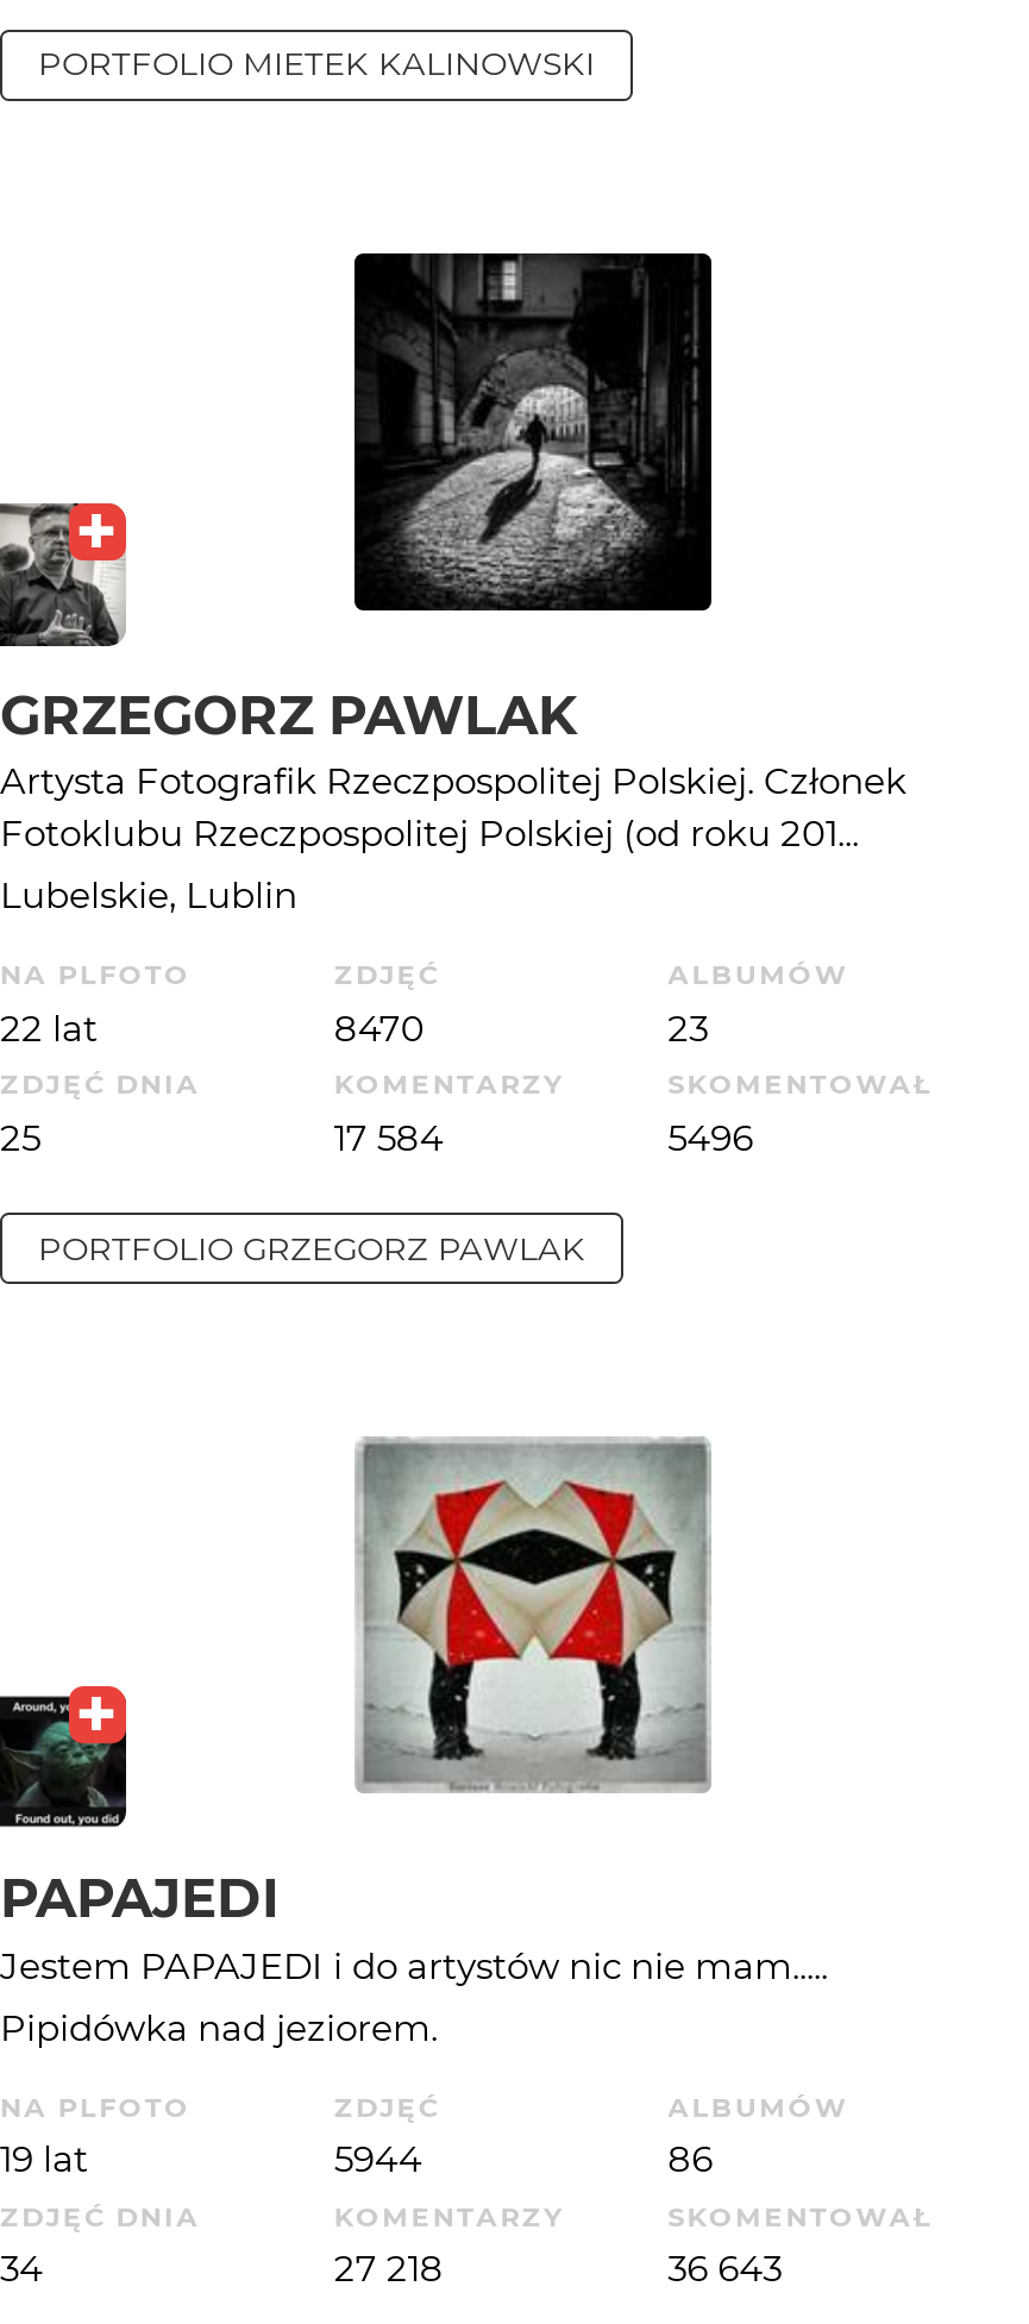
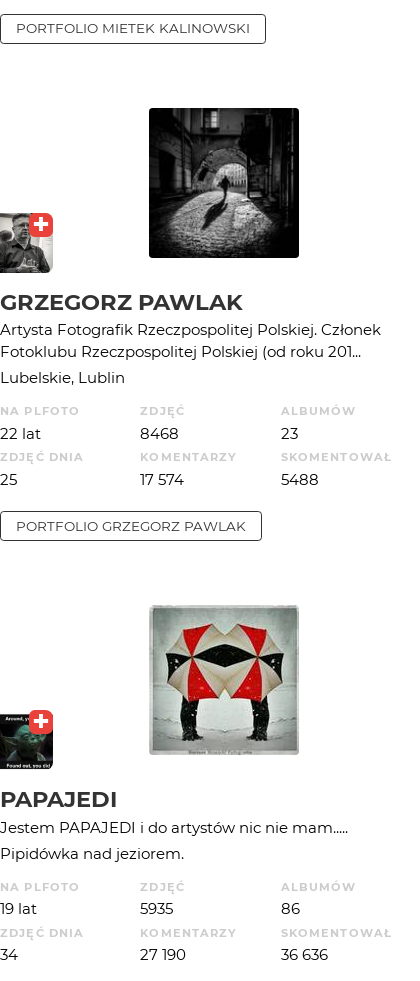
- 8470
+ 8468

- 17 584
+ 17 574

- 5496
+ 5488

- 5944
+ 5935

- 27 218
+ 27 190

- 36 643
+ 36 636
